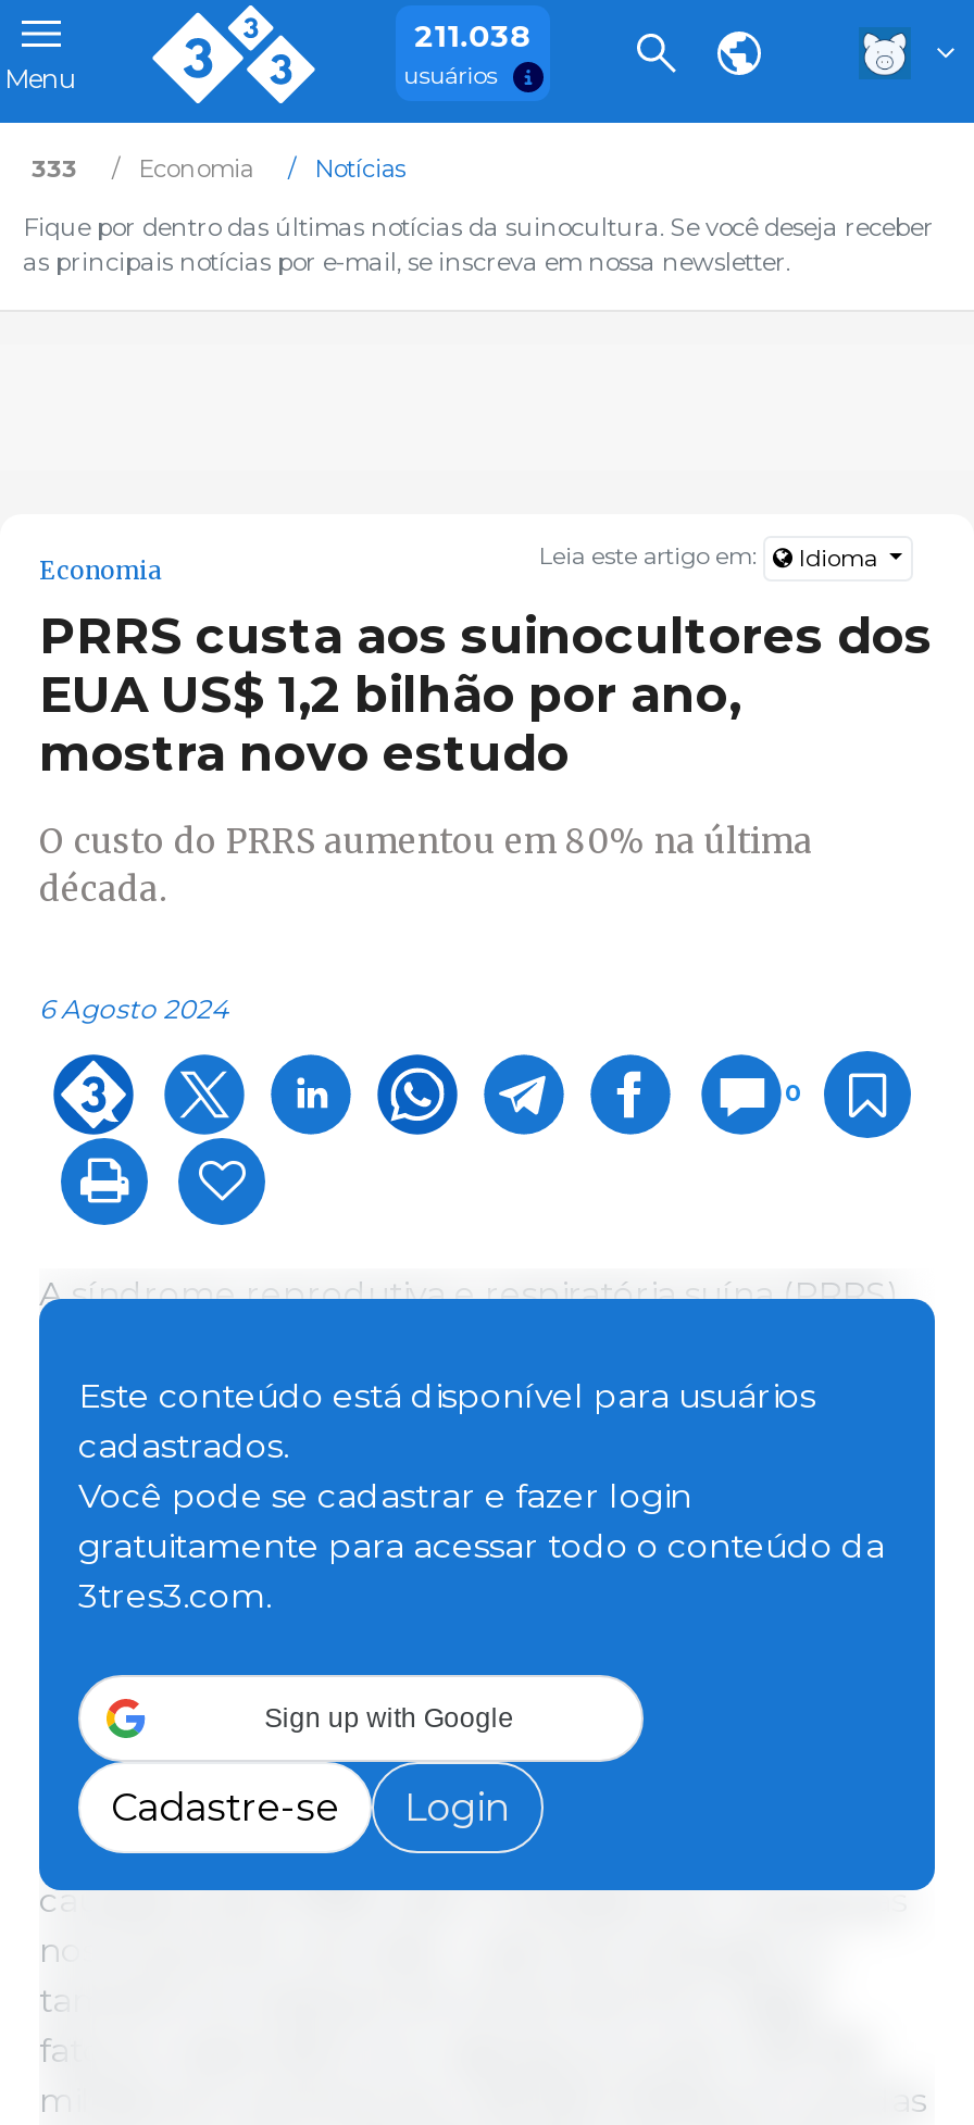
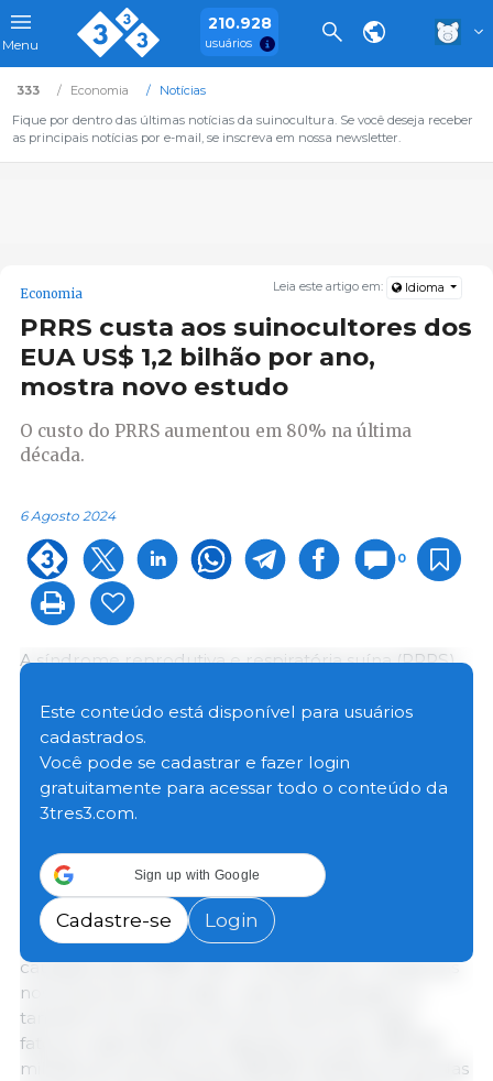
- 211.038
+ 210.928
